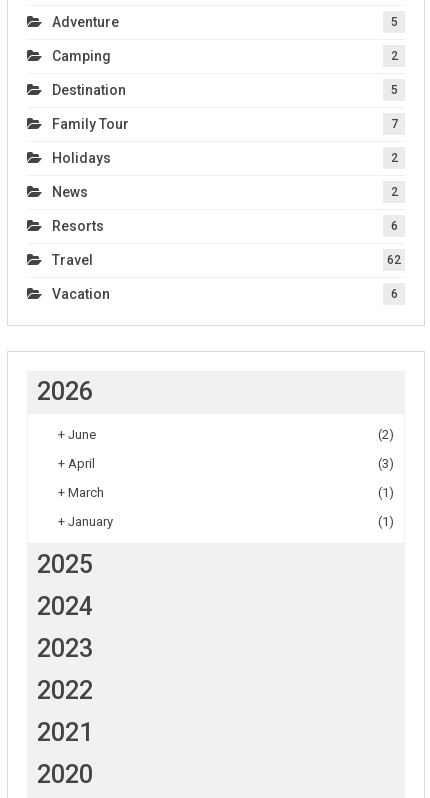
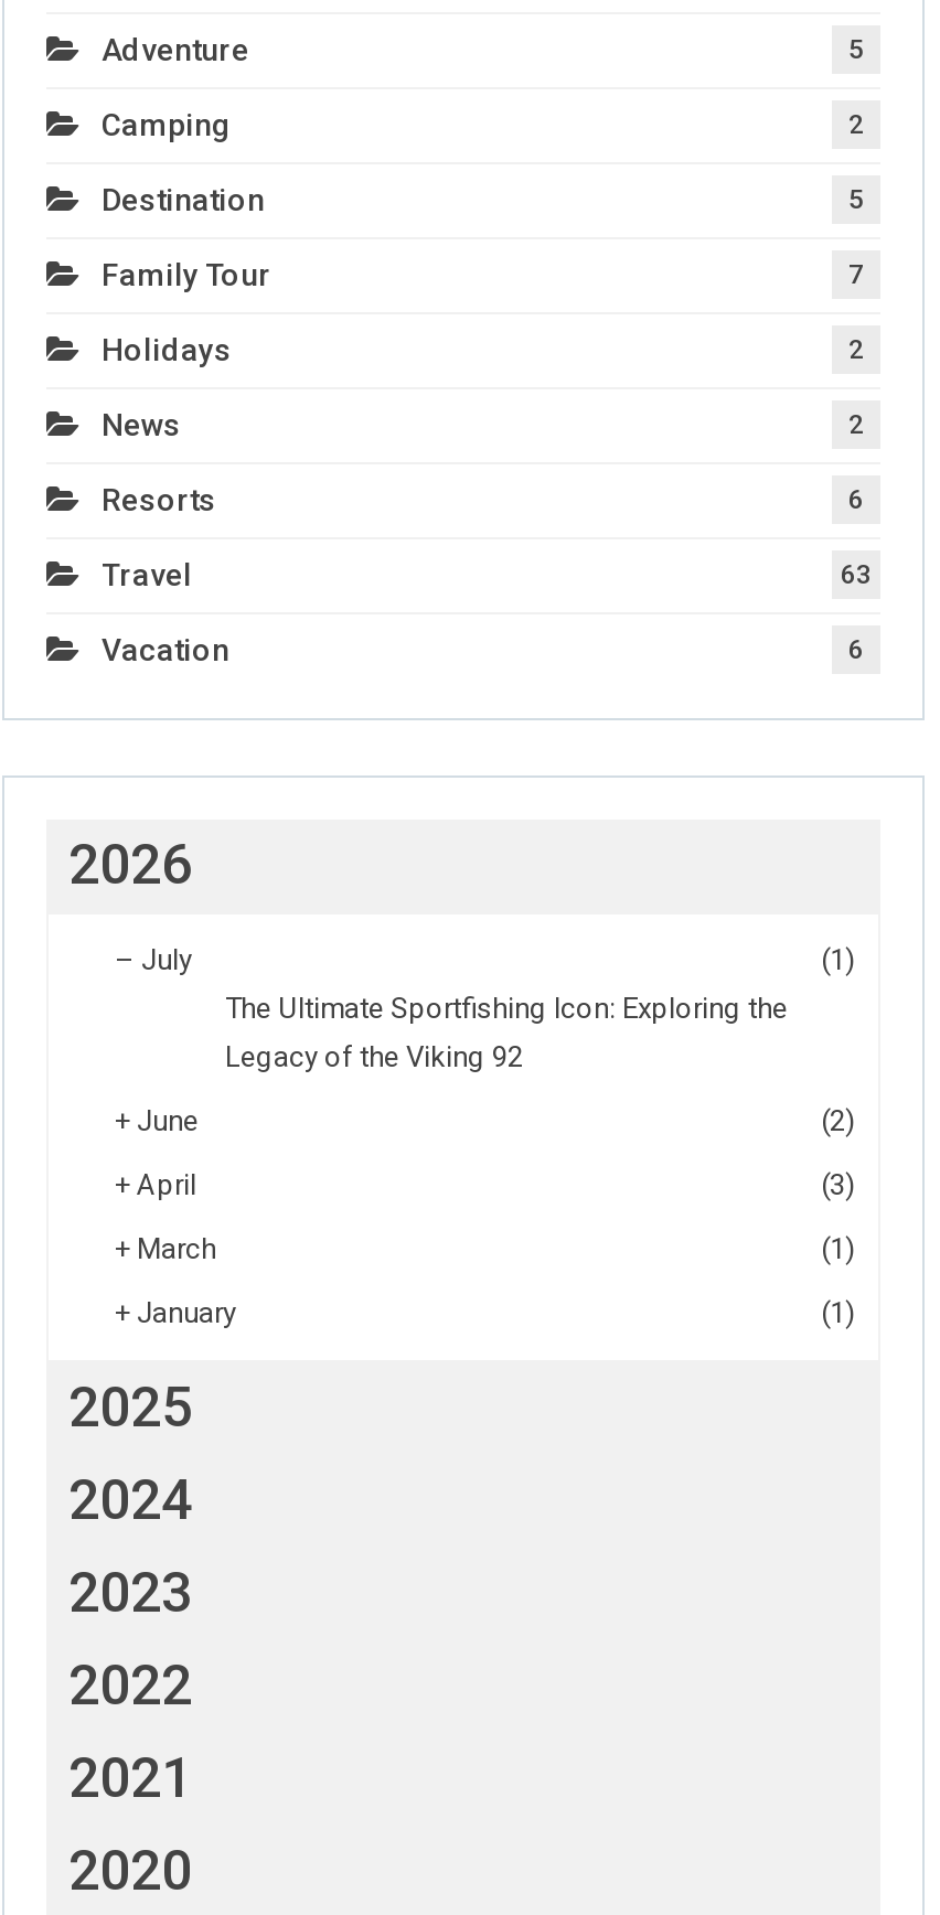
- 62
+ 63

+ – July
+ (1)
+ The Ultimate Sportfishing Icon: Exploring the
+ Legacy of the Viking 92
